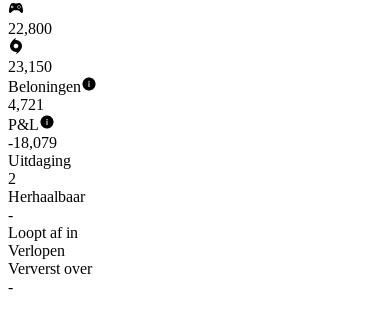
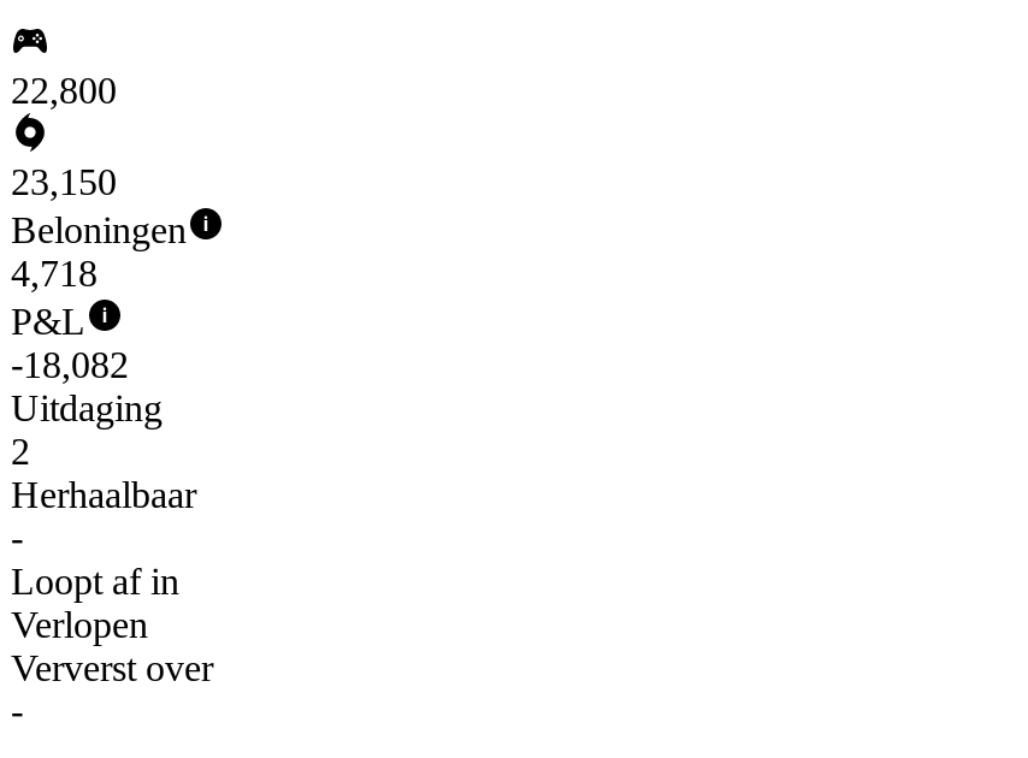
- 4,721
+ 4,718

- -18,079
+ -18,082
